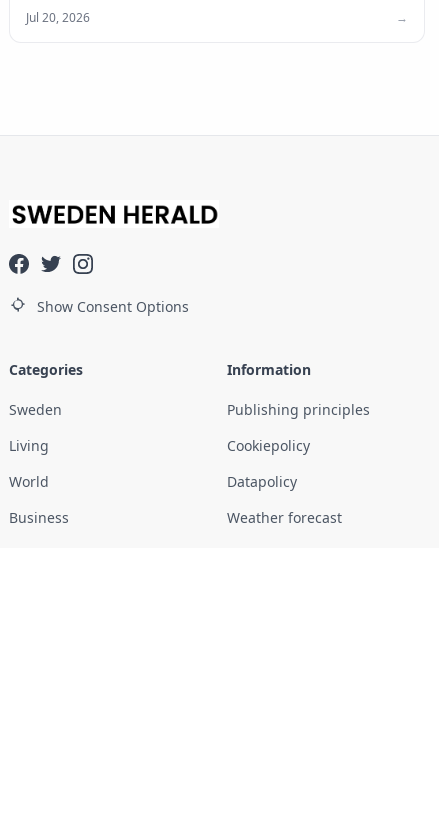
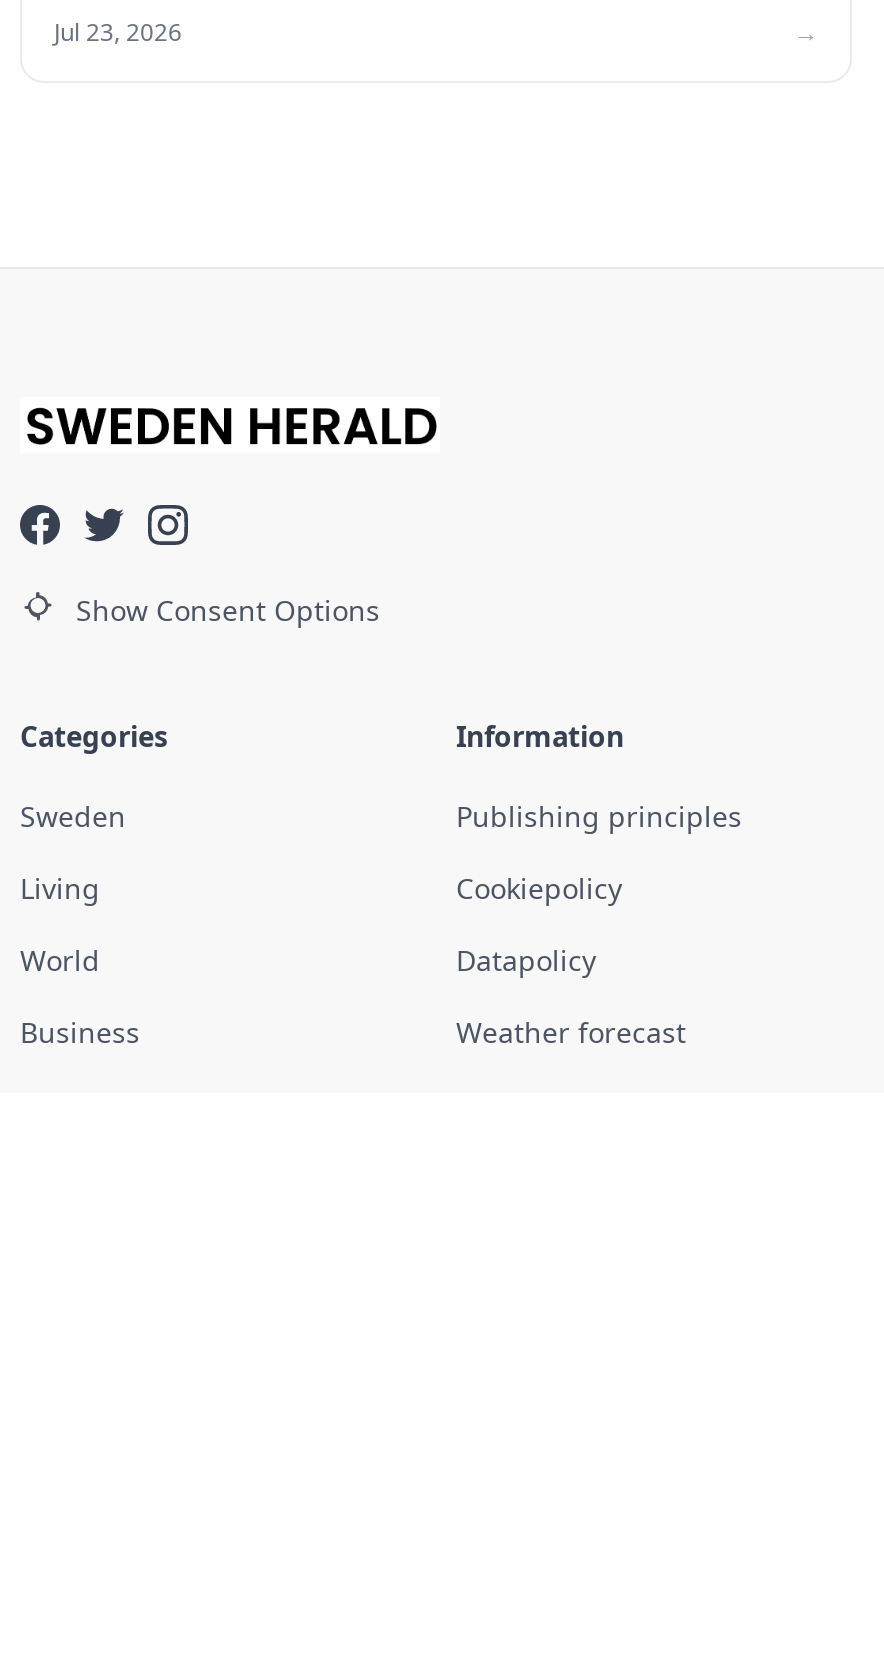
- Jul 20, 2026
+ Jul 23, 2026
